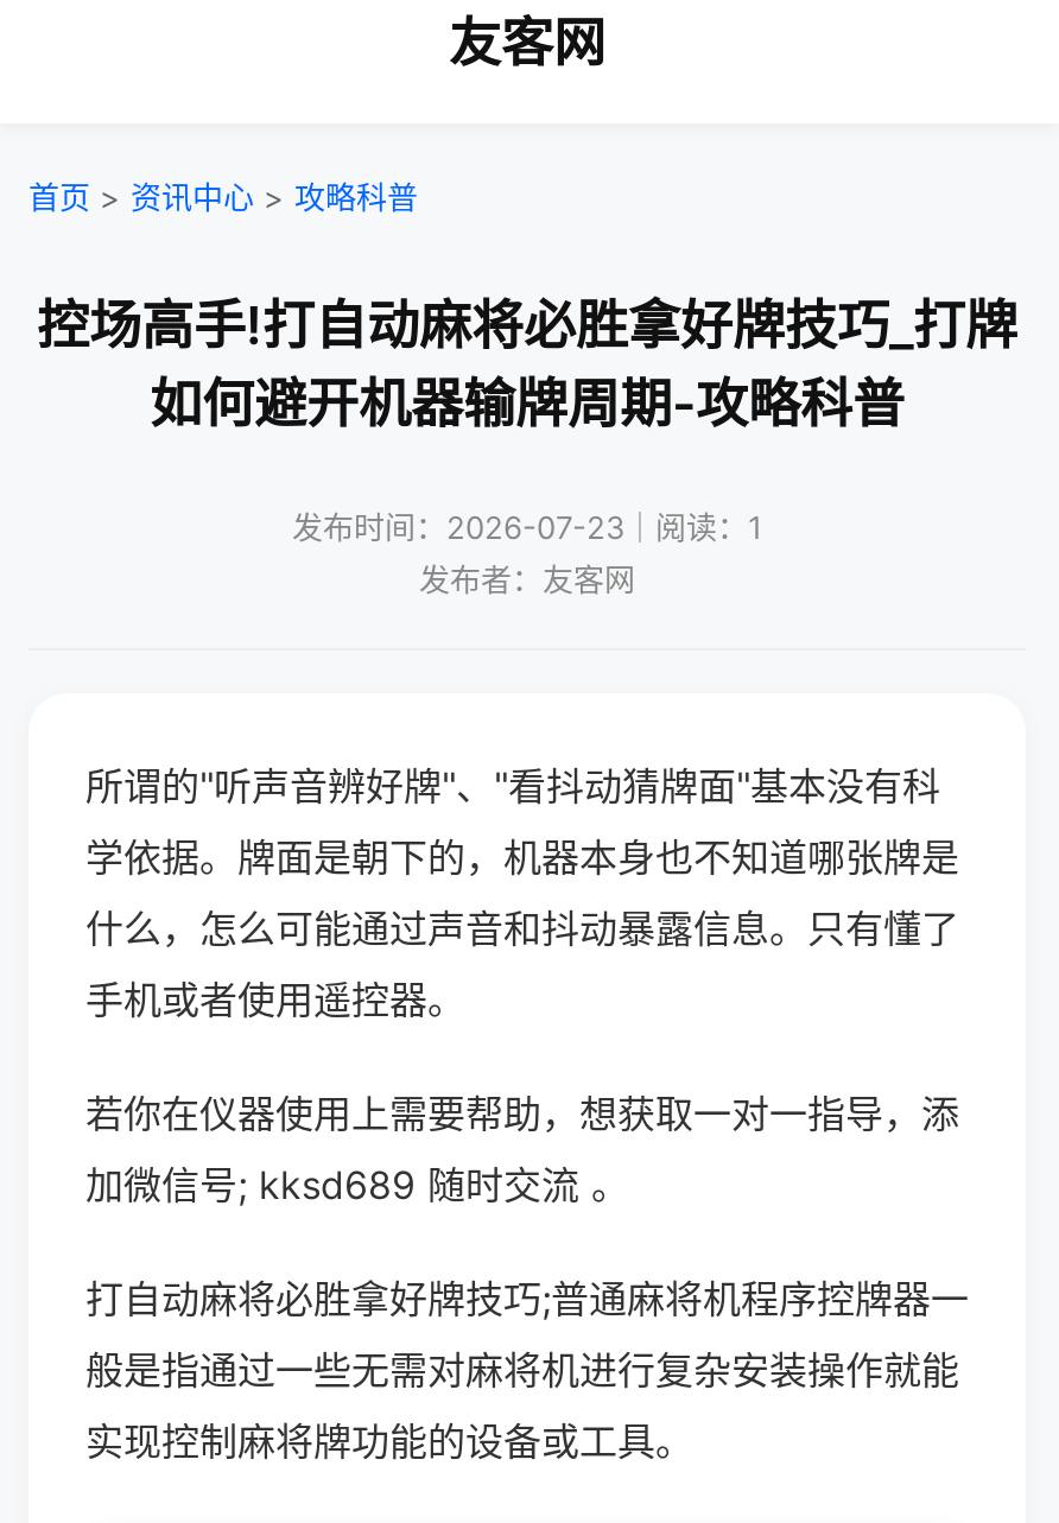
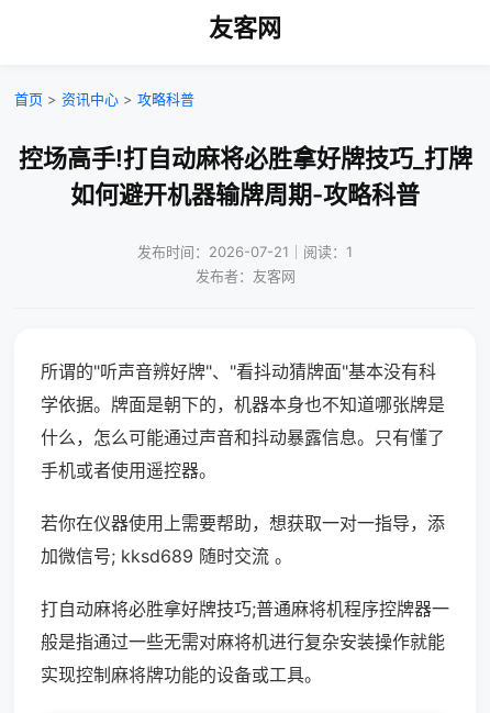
- 发布时间：2026-07-23｜阅读：1
+ 发布时间：2026-07-21｜阅读：1
